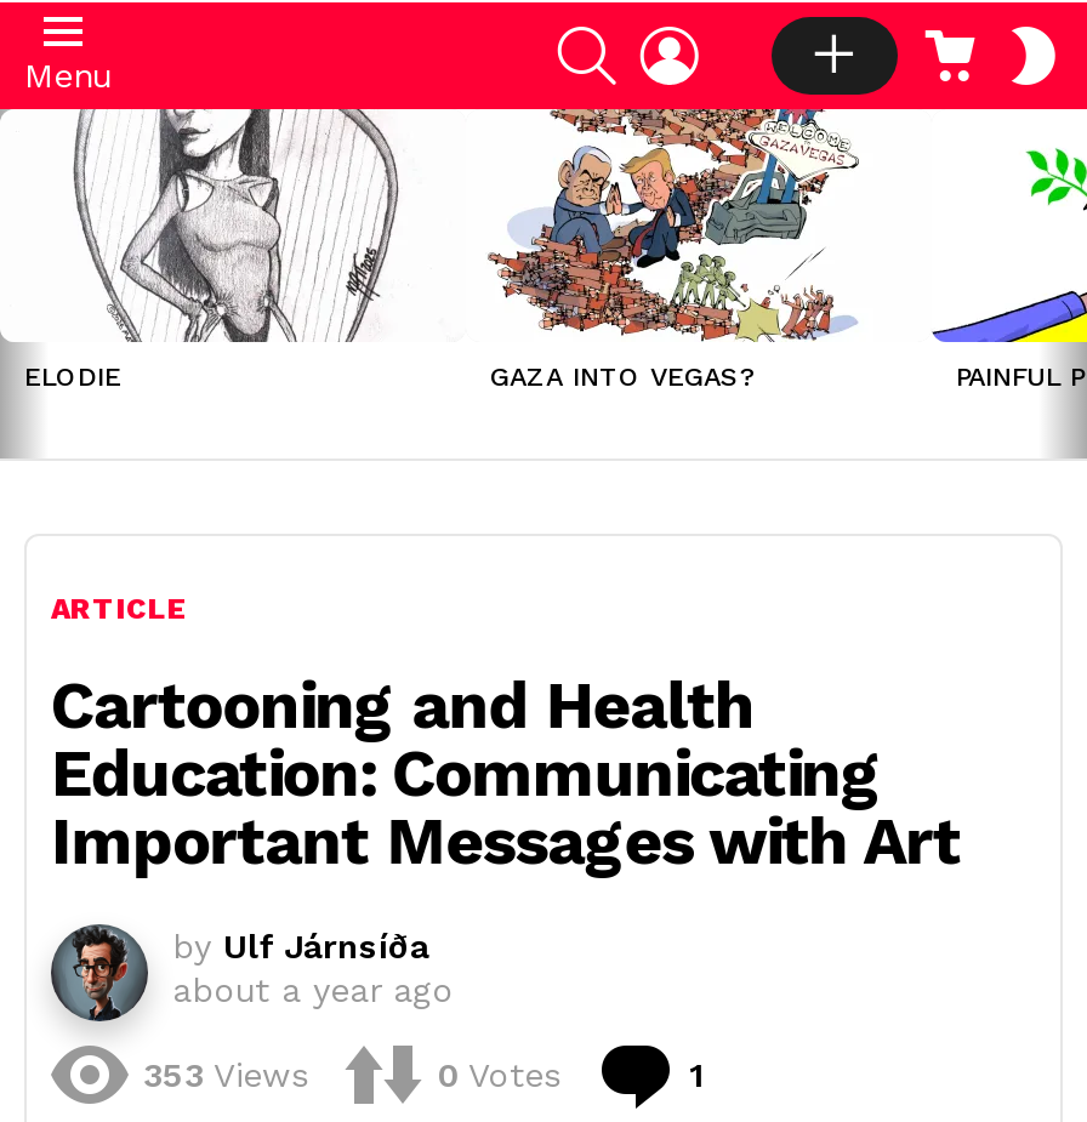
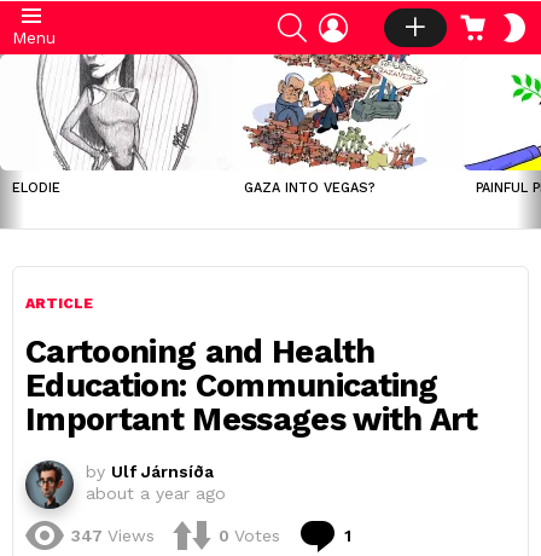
- 353 Views
+ 347 Views
